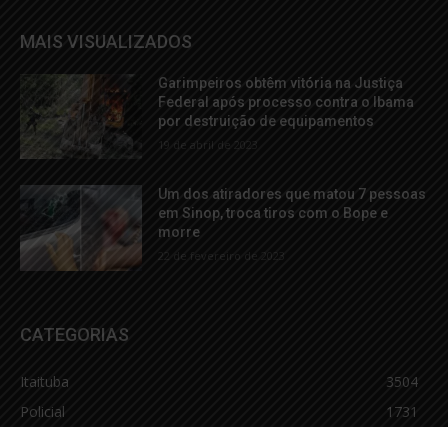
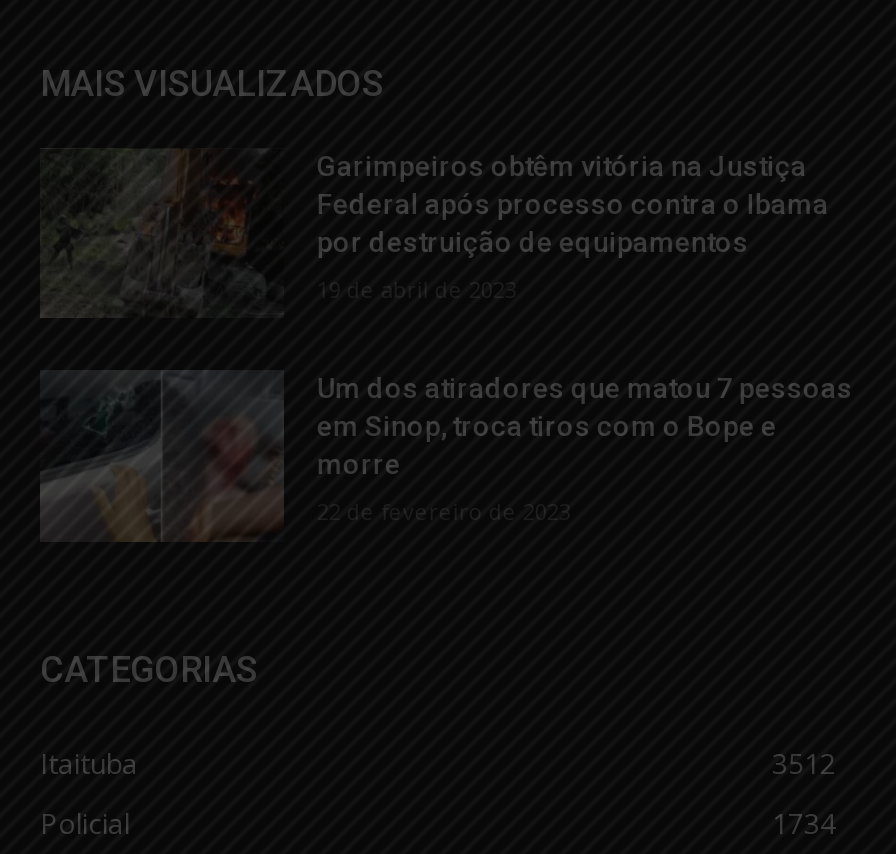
- 3504
+ 3512

- 1731
+ 1734
